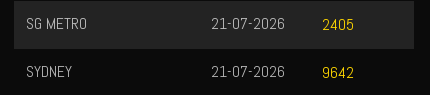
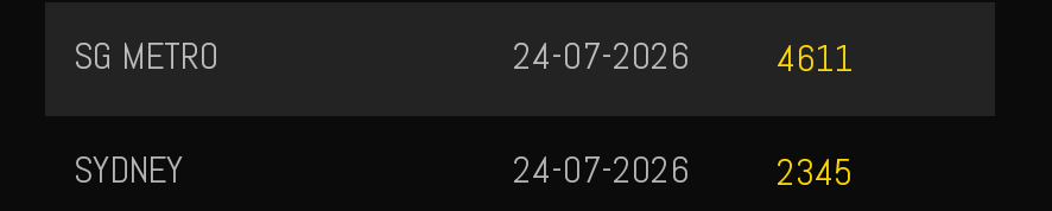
- 21-07-2026
+ 24-07-2026

- 2405
+ 4611

- 21-07-2026
+ 24-07-2026

- 9642
+ 2345
